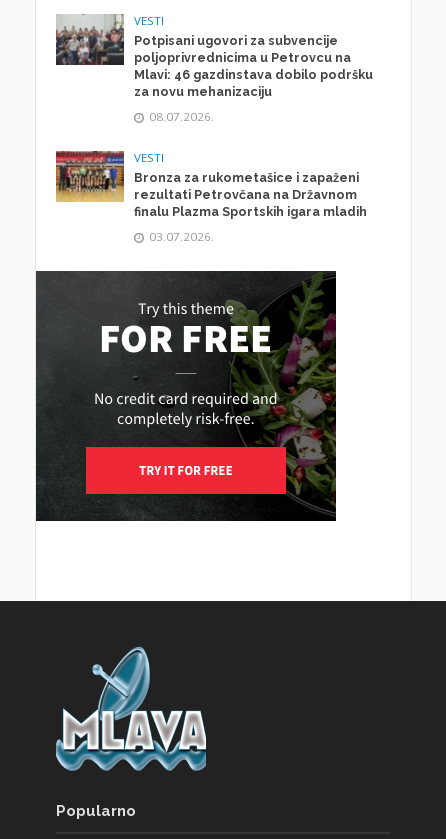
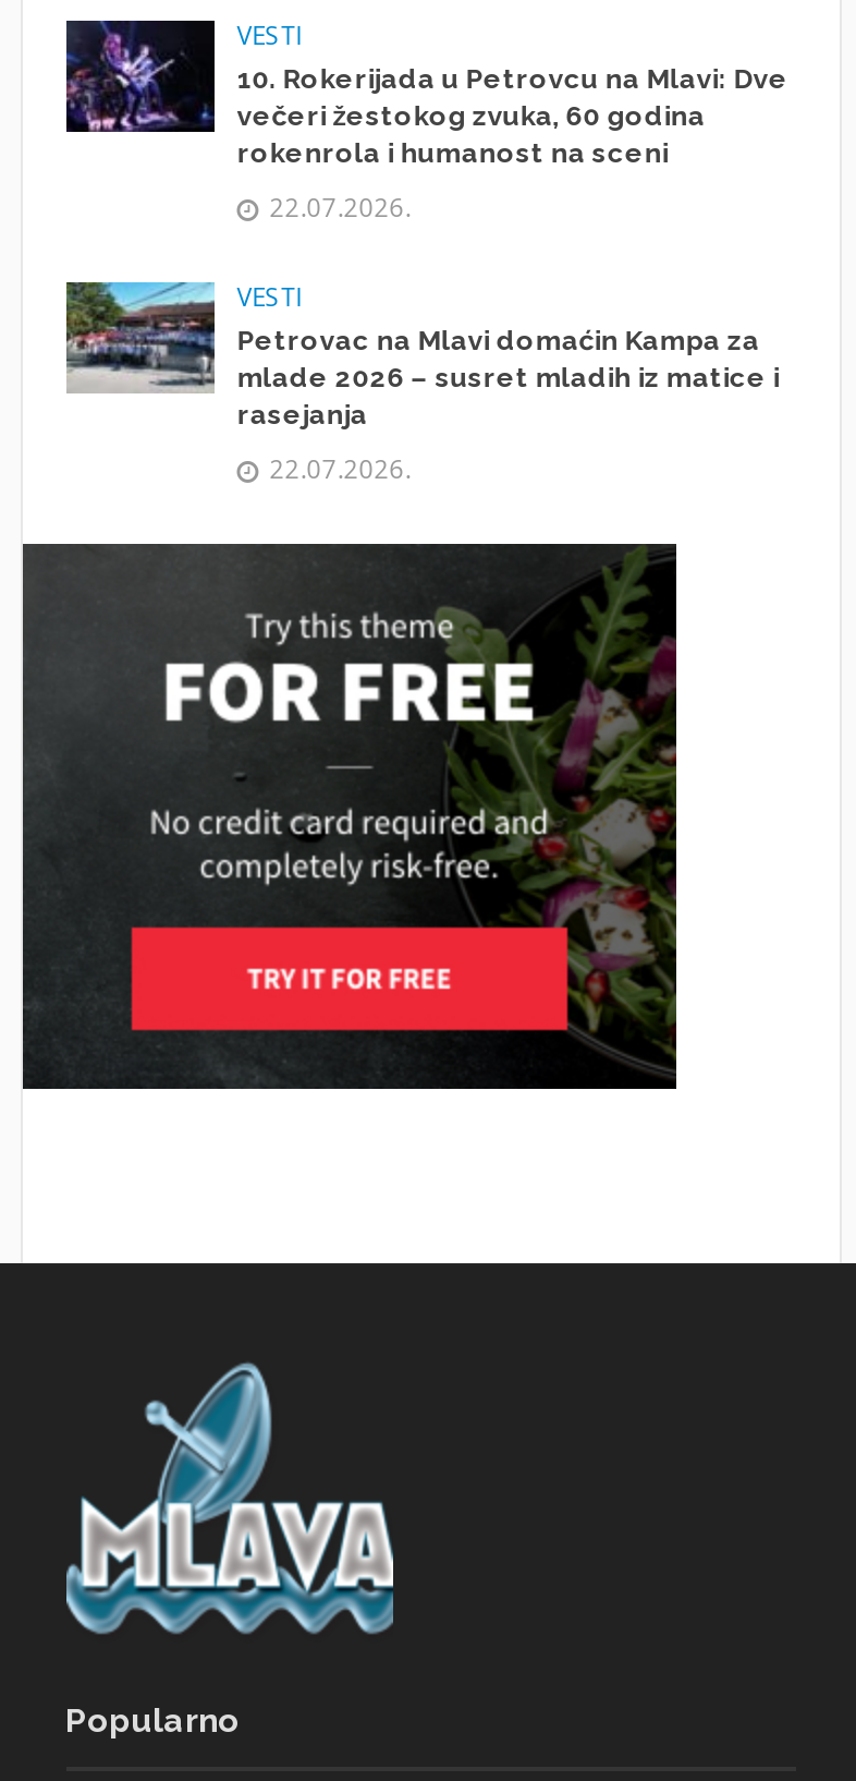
- [image]
- Potpisani ugovori za subvencije
- poljoprivrednicima u Petrovcu na
- Mlavi: 46 gazdinstava dobilo podršku
- za novu mehanizaciju
+ [image]
+ 10. Rokerijada u Petrovcu na Mlavi: Dve
+ večeri žestokog zvuka, 60 godina
+ rokenrola i humanost na sceni

- 08.07.2026.
+ 22.07.2026.

- [image]
- Bronza za rukometašice i zapaženi
- rezultati Petrovčana na Državnom
- finalu Plazma Sportskih igara mladih
+ [image]
+ Petrovac na Mlavi domaćin Kampa za
+ mlade 2026 – susret mladih iz matice i
+ rasejanja

- 03.07.2026.
+ 22.07.2026.
